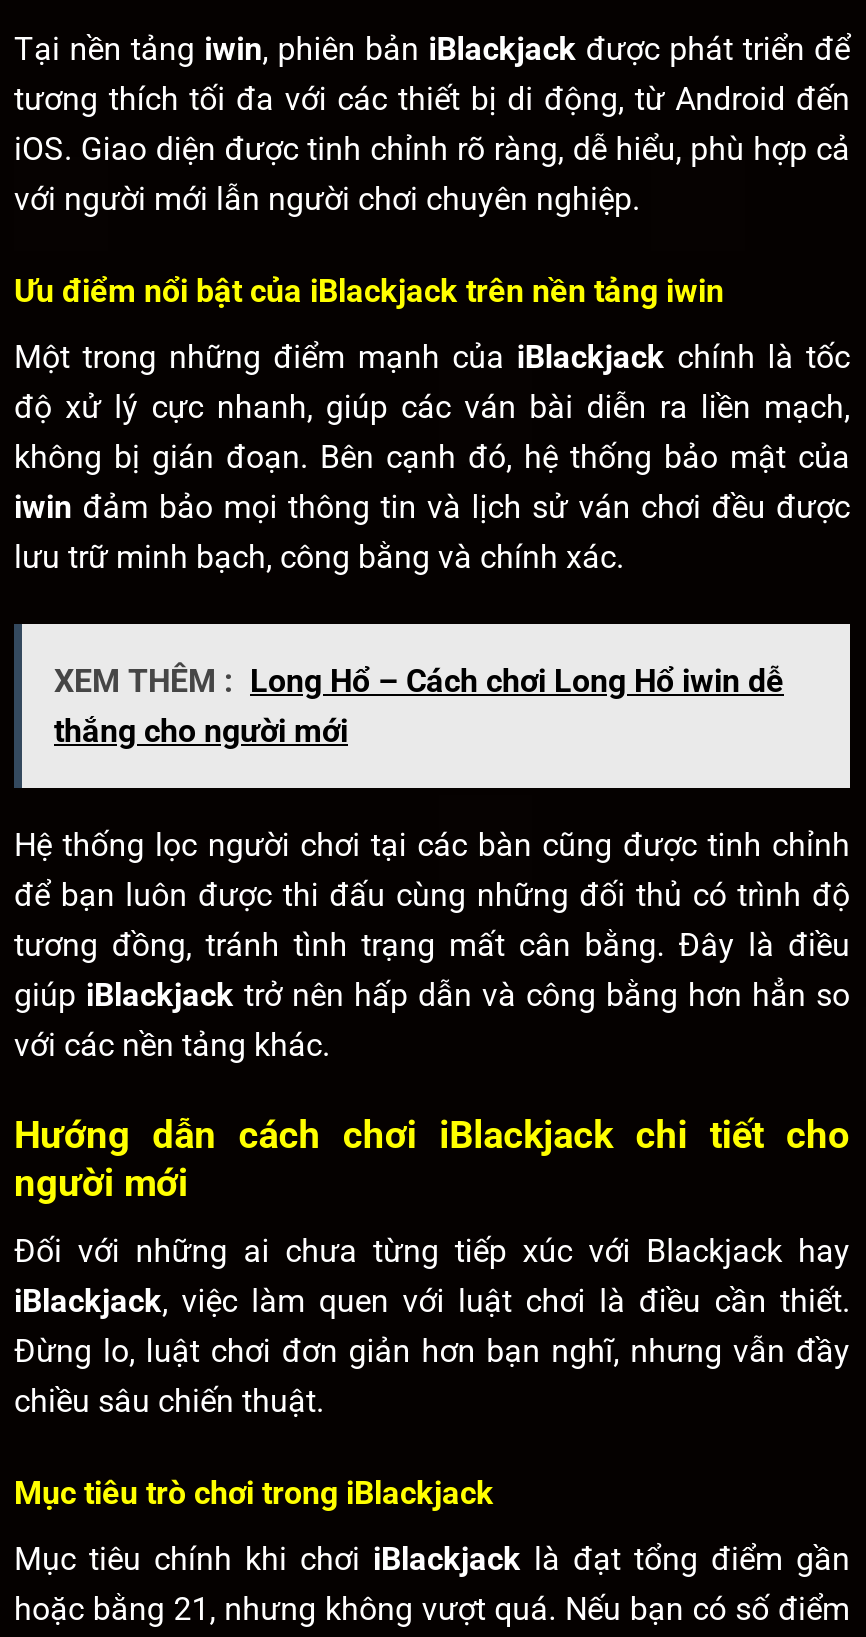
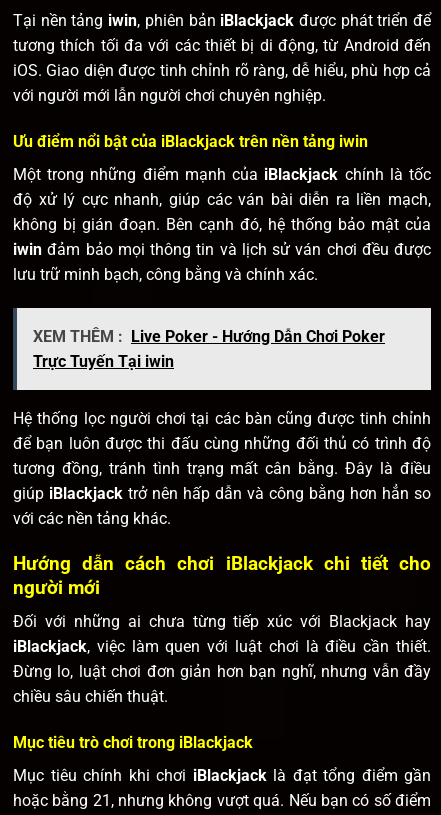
- XEM THÊM : Long Hổ – Cách chơi Long Hổ iwin dễ
- thắng cho người mới
+ XEM THÊM : Live Poker - Hướng Dẫn Chơi Poker
+ Trực Tuyến Tại iwin
